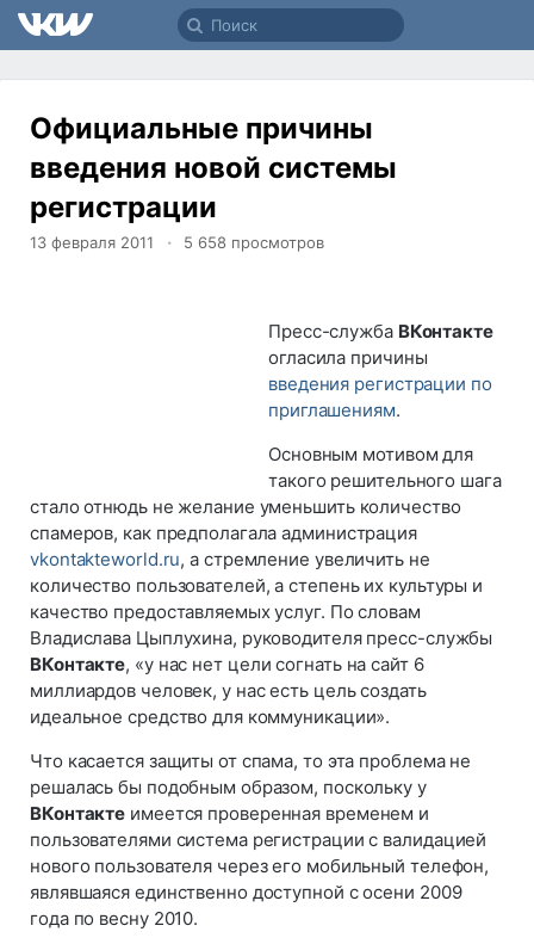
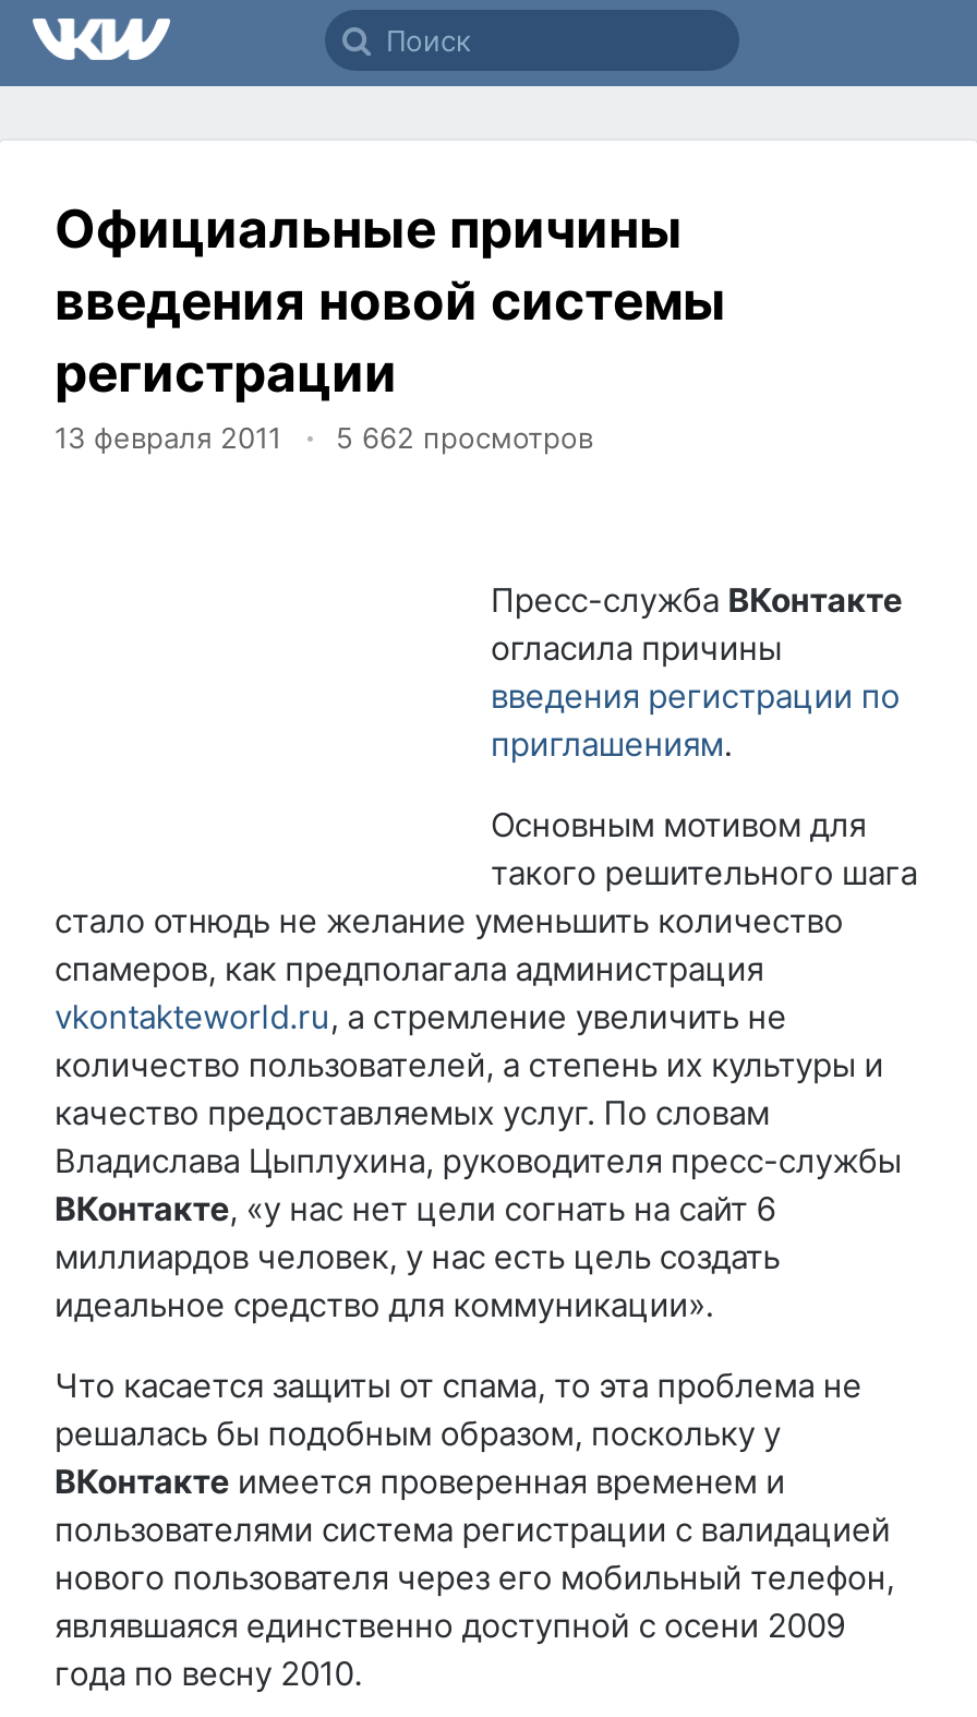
- 13 февраля 2011 5 658 просмотров
+ 13 февраля 2011 5 662 просмотров
